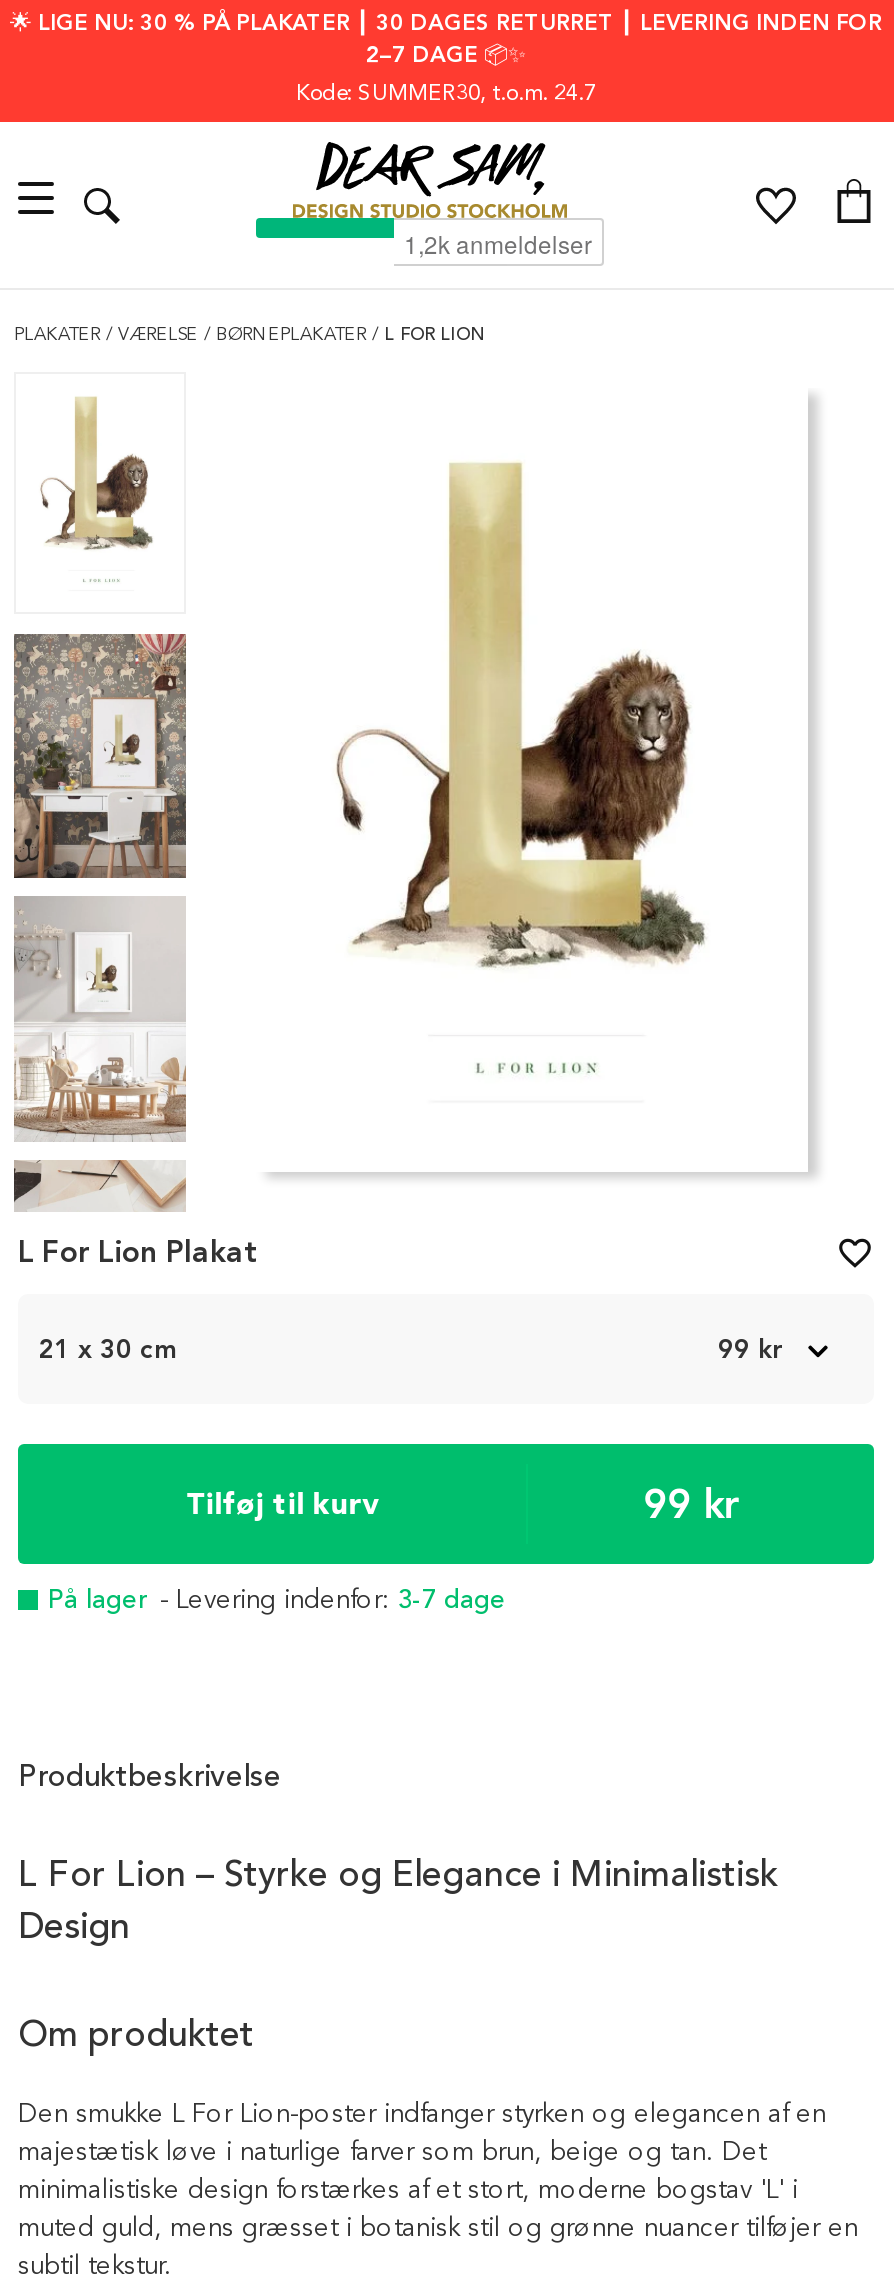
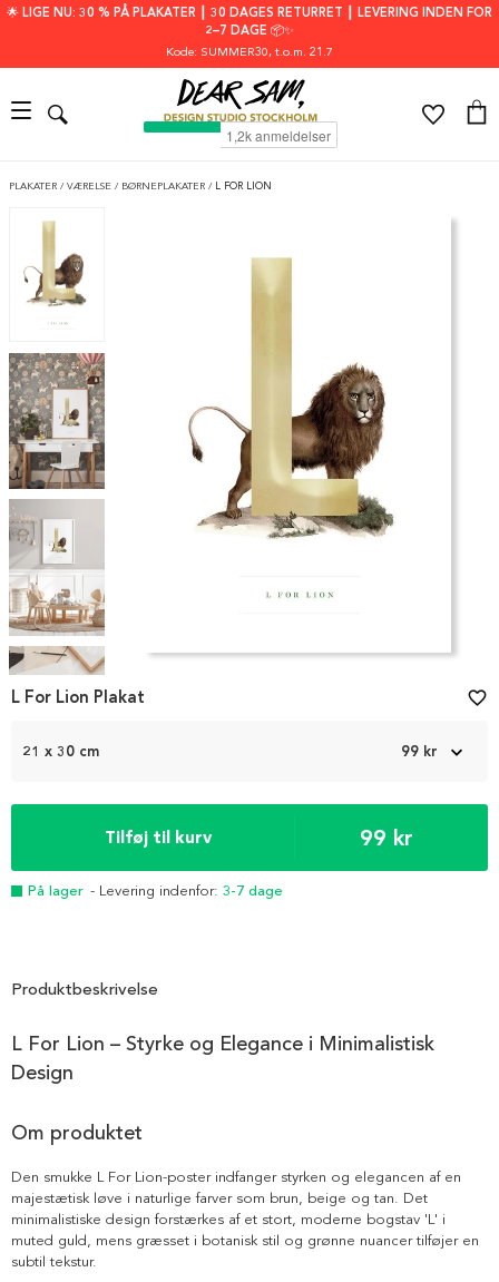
- Kode: SUMMER30, t.o.m. 24.7
+ Kode: SUMMER30, t.o.m. 21.7
